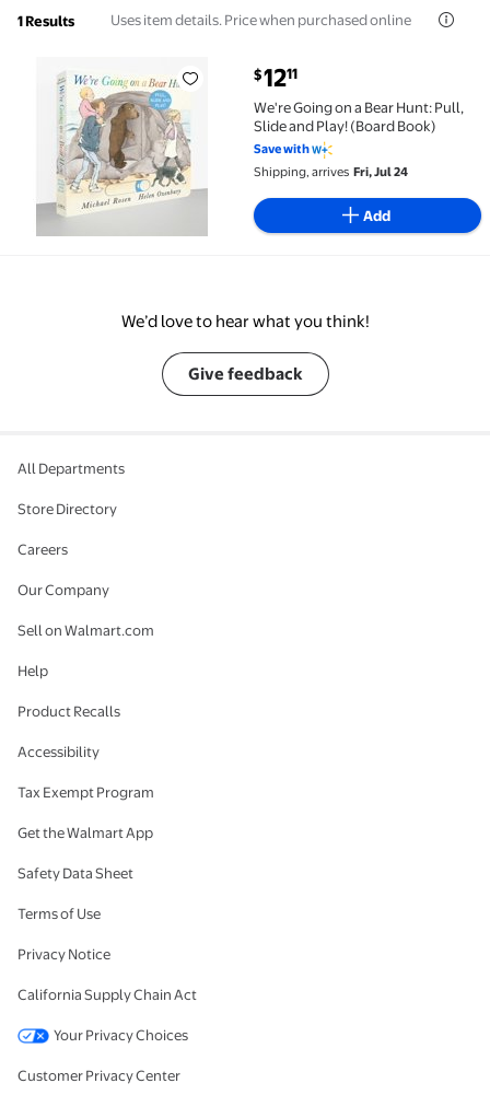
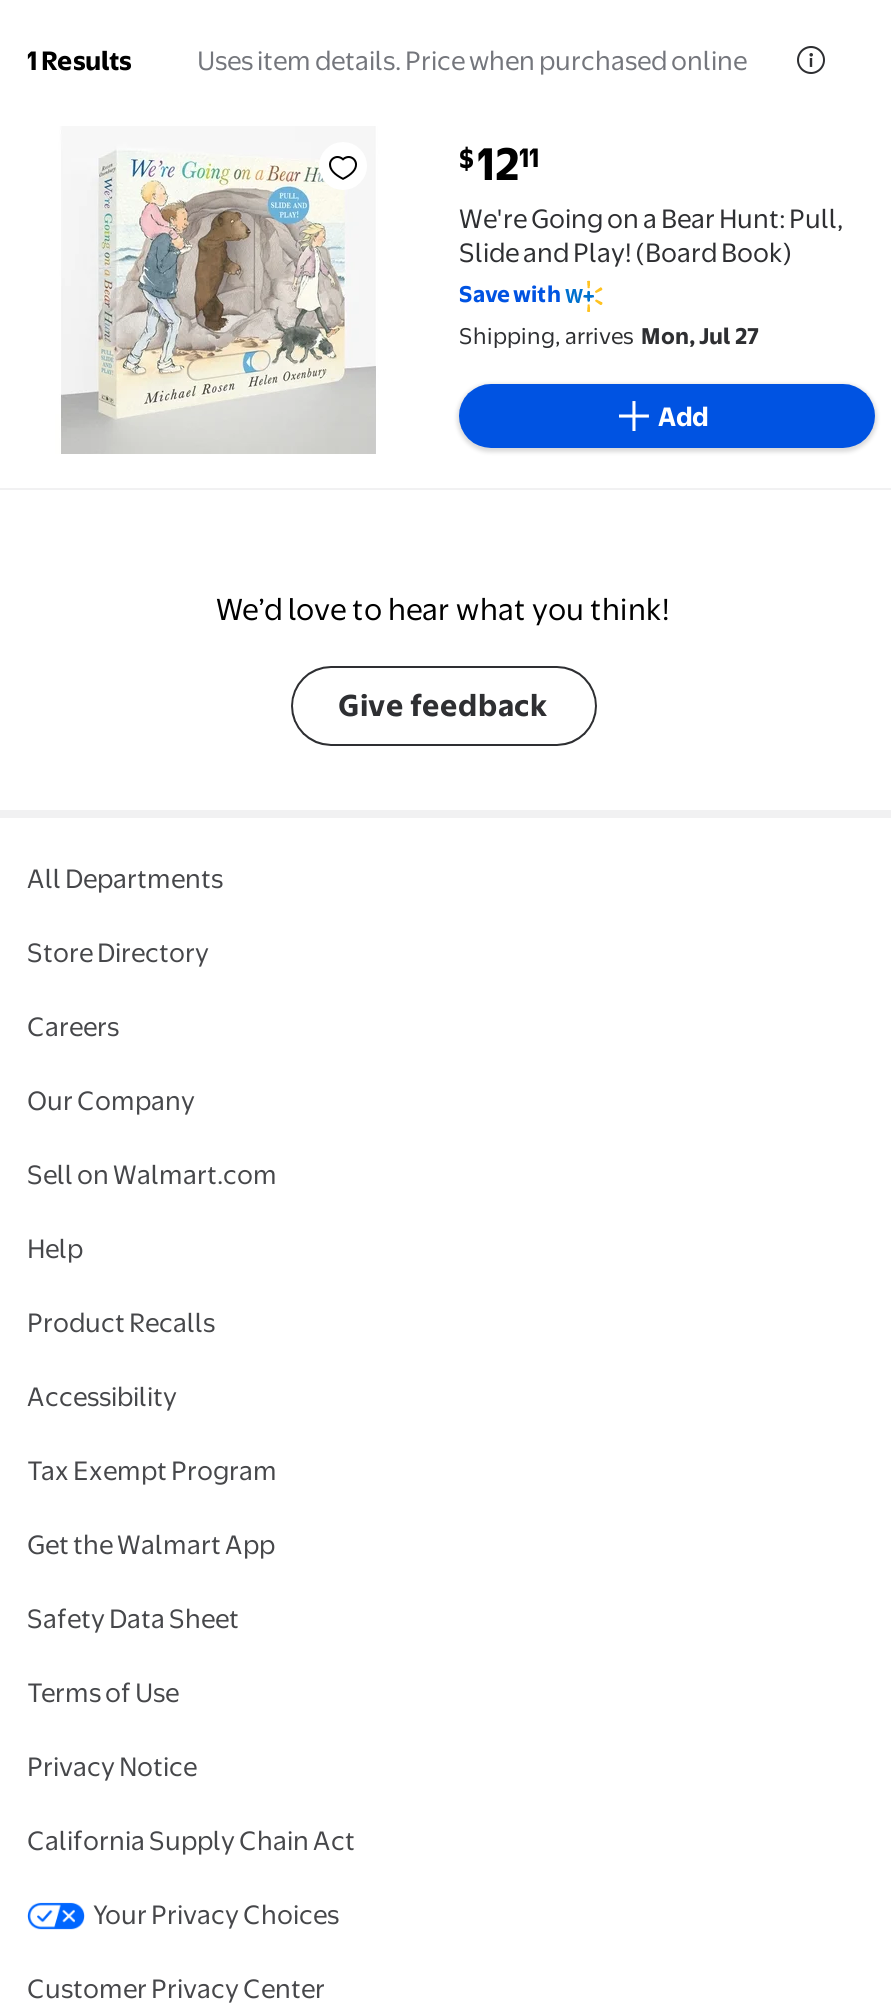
- Shipping, arrives Fri, Jul 24
+ Shipping, arrives Mon, Jul 27
